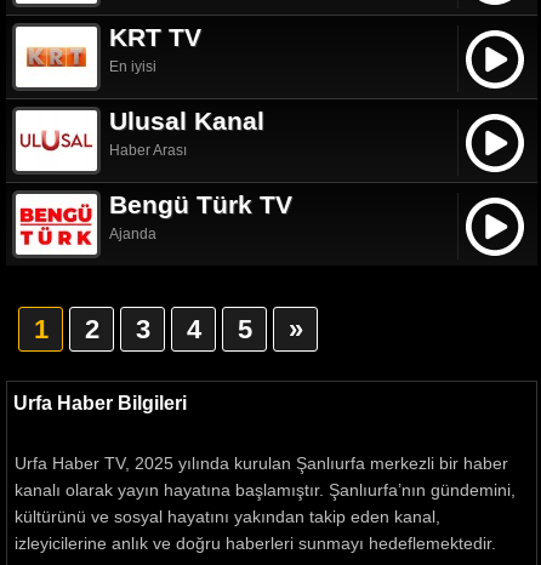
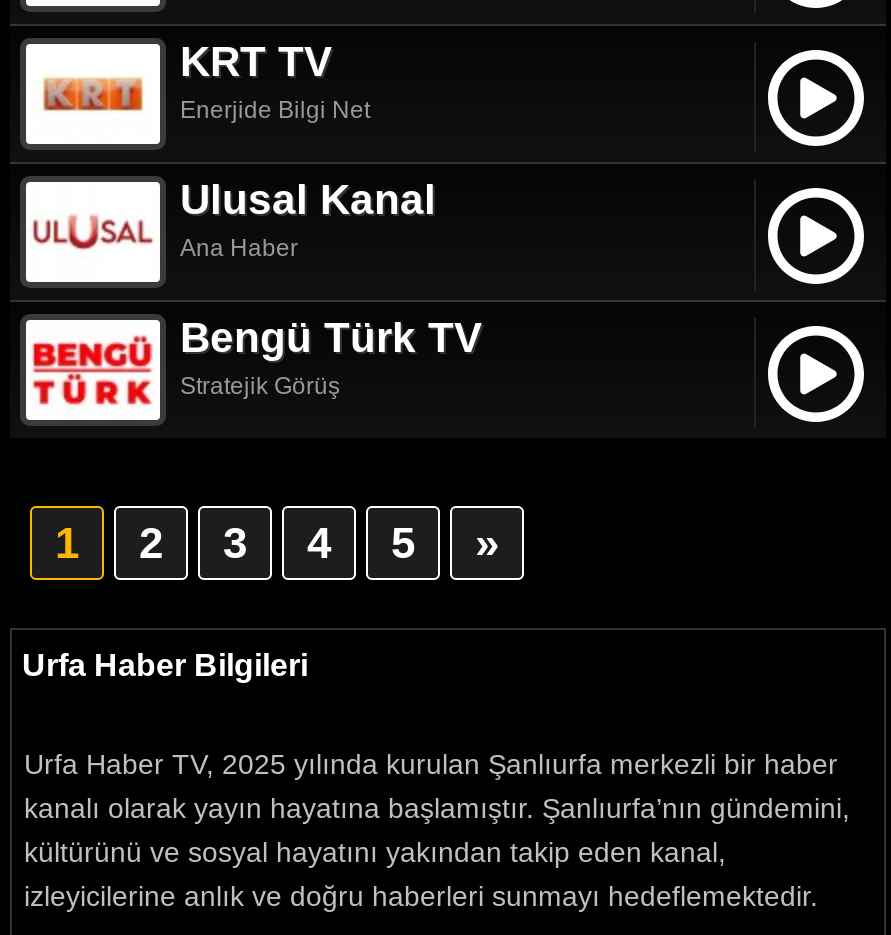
- En iyisi
+ Enerjide Bilgi Net

- Haber Arası
+ Ana Haber

- Ajanda
+ Stratejik Görüş
